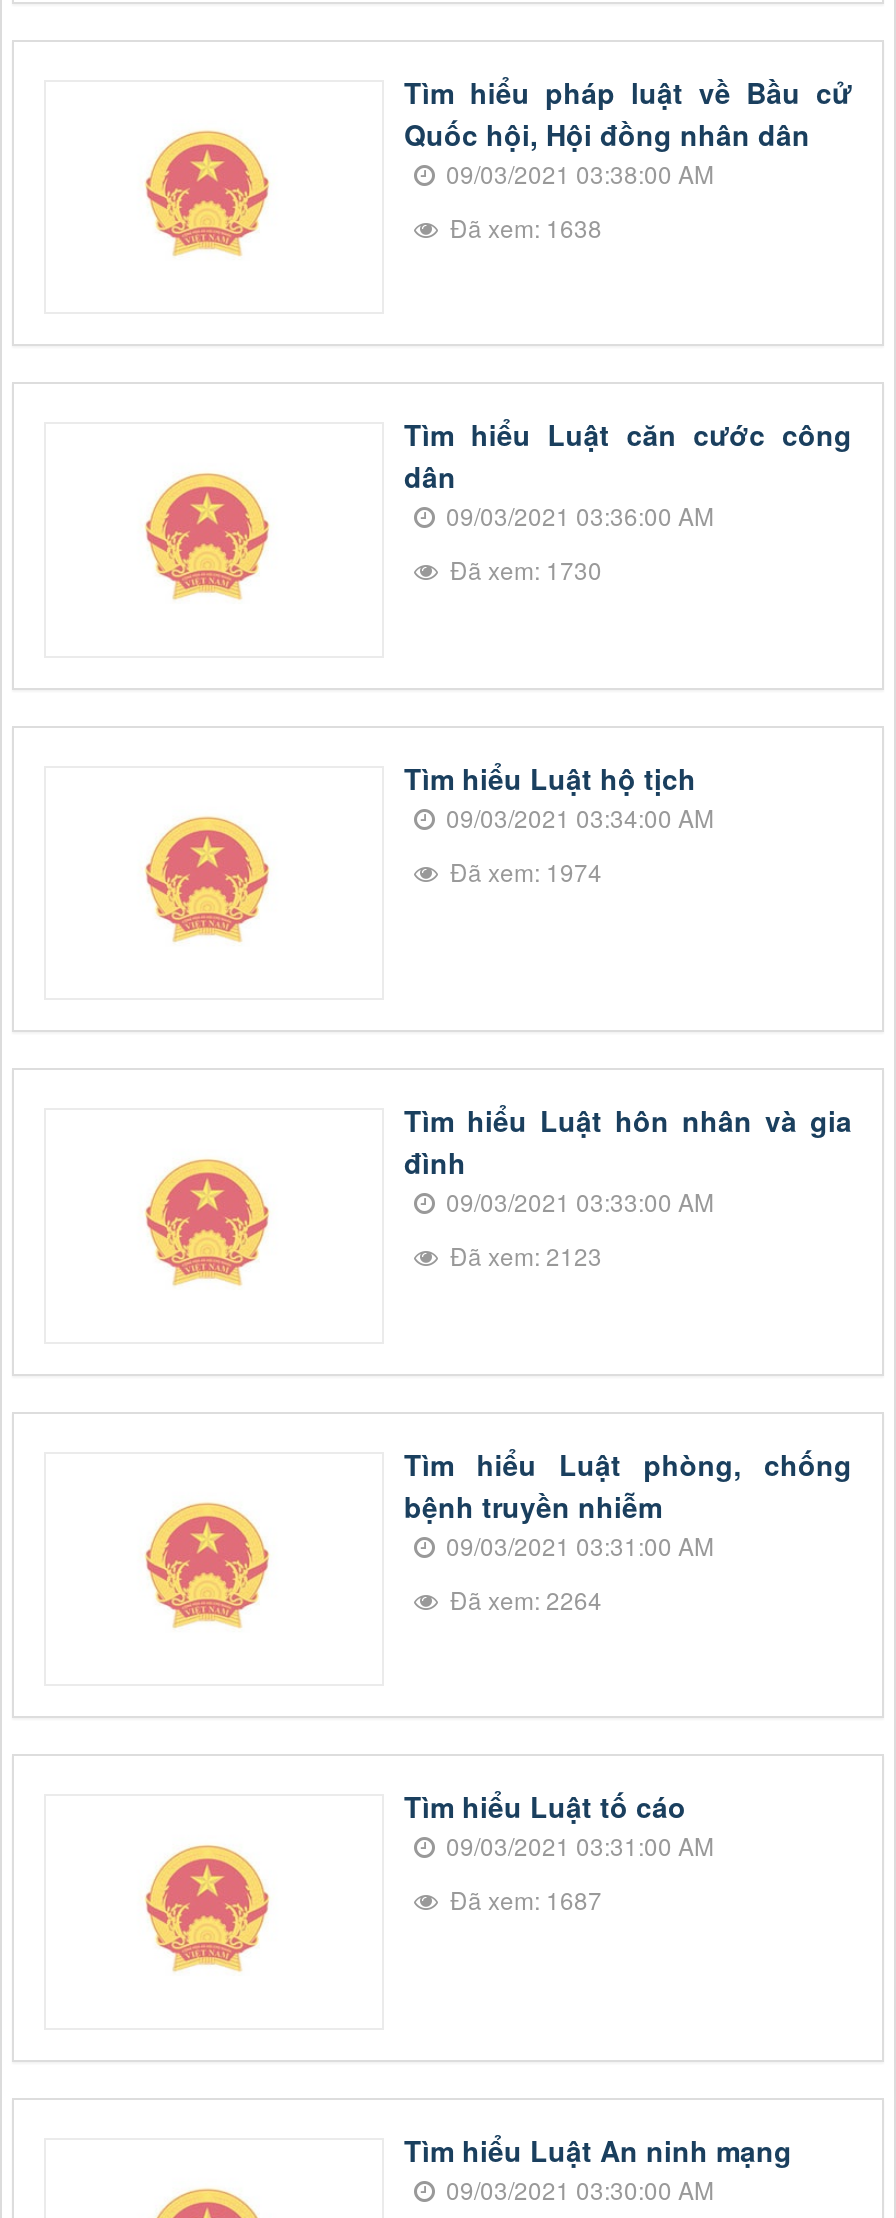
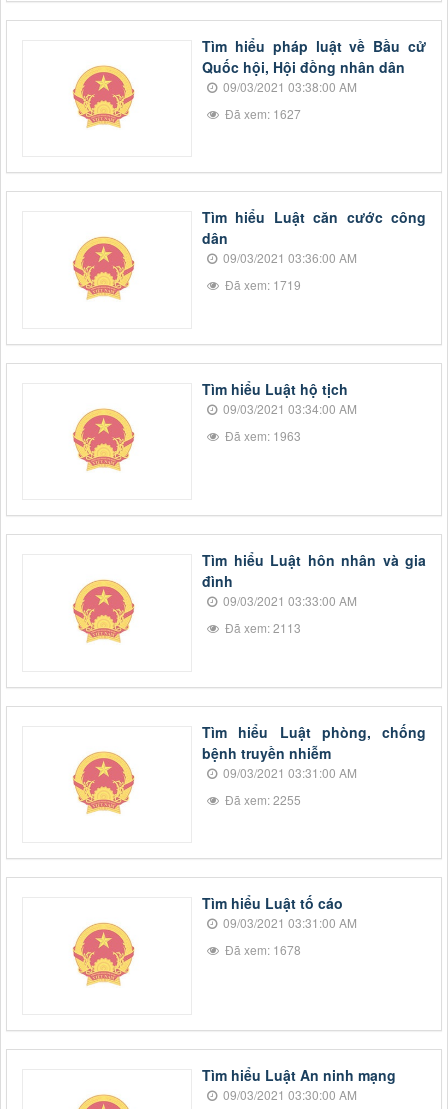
- Đã xem: 1638
+ Đã xem: 1627

- Đã xem: 1730
+ Đã xem: 1719

- Đã xem: 1974
+ Đã xem: 1963

- Đã xem: 2123
+ Đã xem: 2113

- Đã xem: 2264
+ Đã xem: 2255

- Đã xem: 1687
+ Đã xem: 1678
